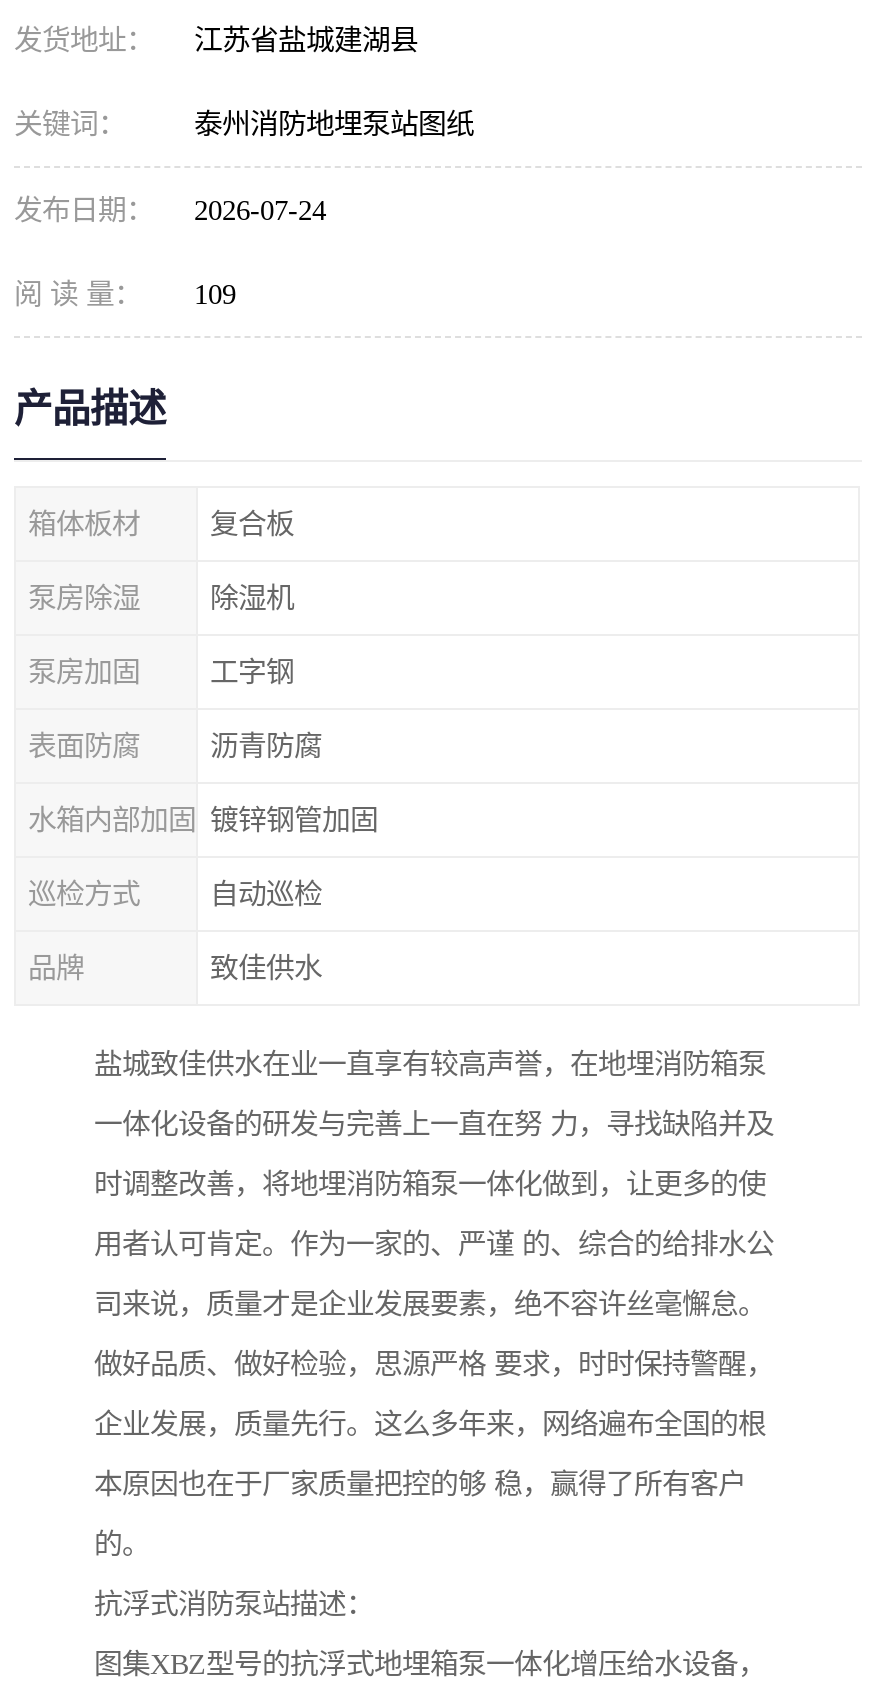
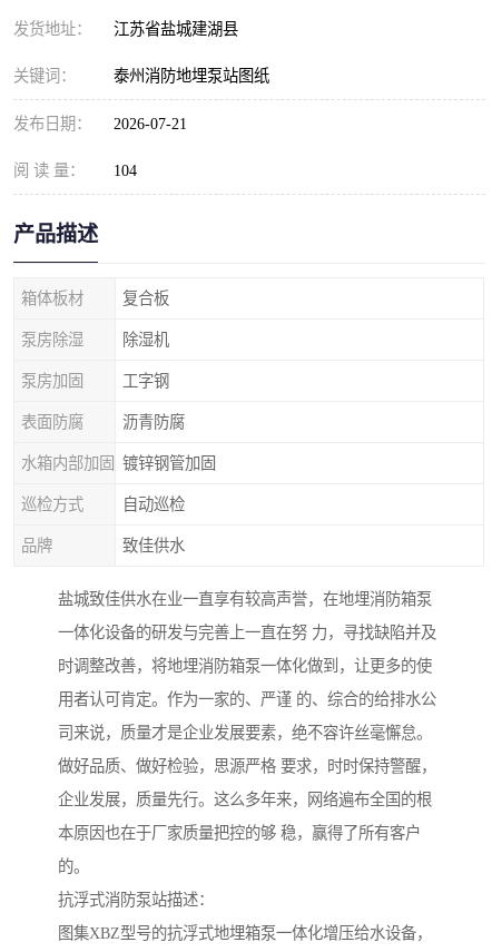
- 发布日期： 2026-07-24
+ 发布日期： 2026-07-21

- 阅 读 量： 109
+ 阅 读 量： 104
